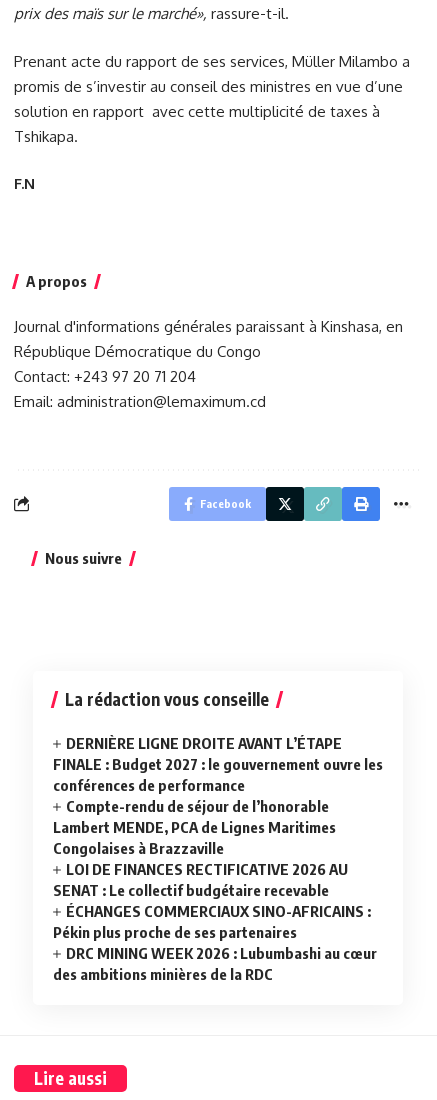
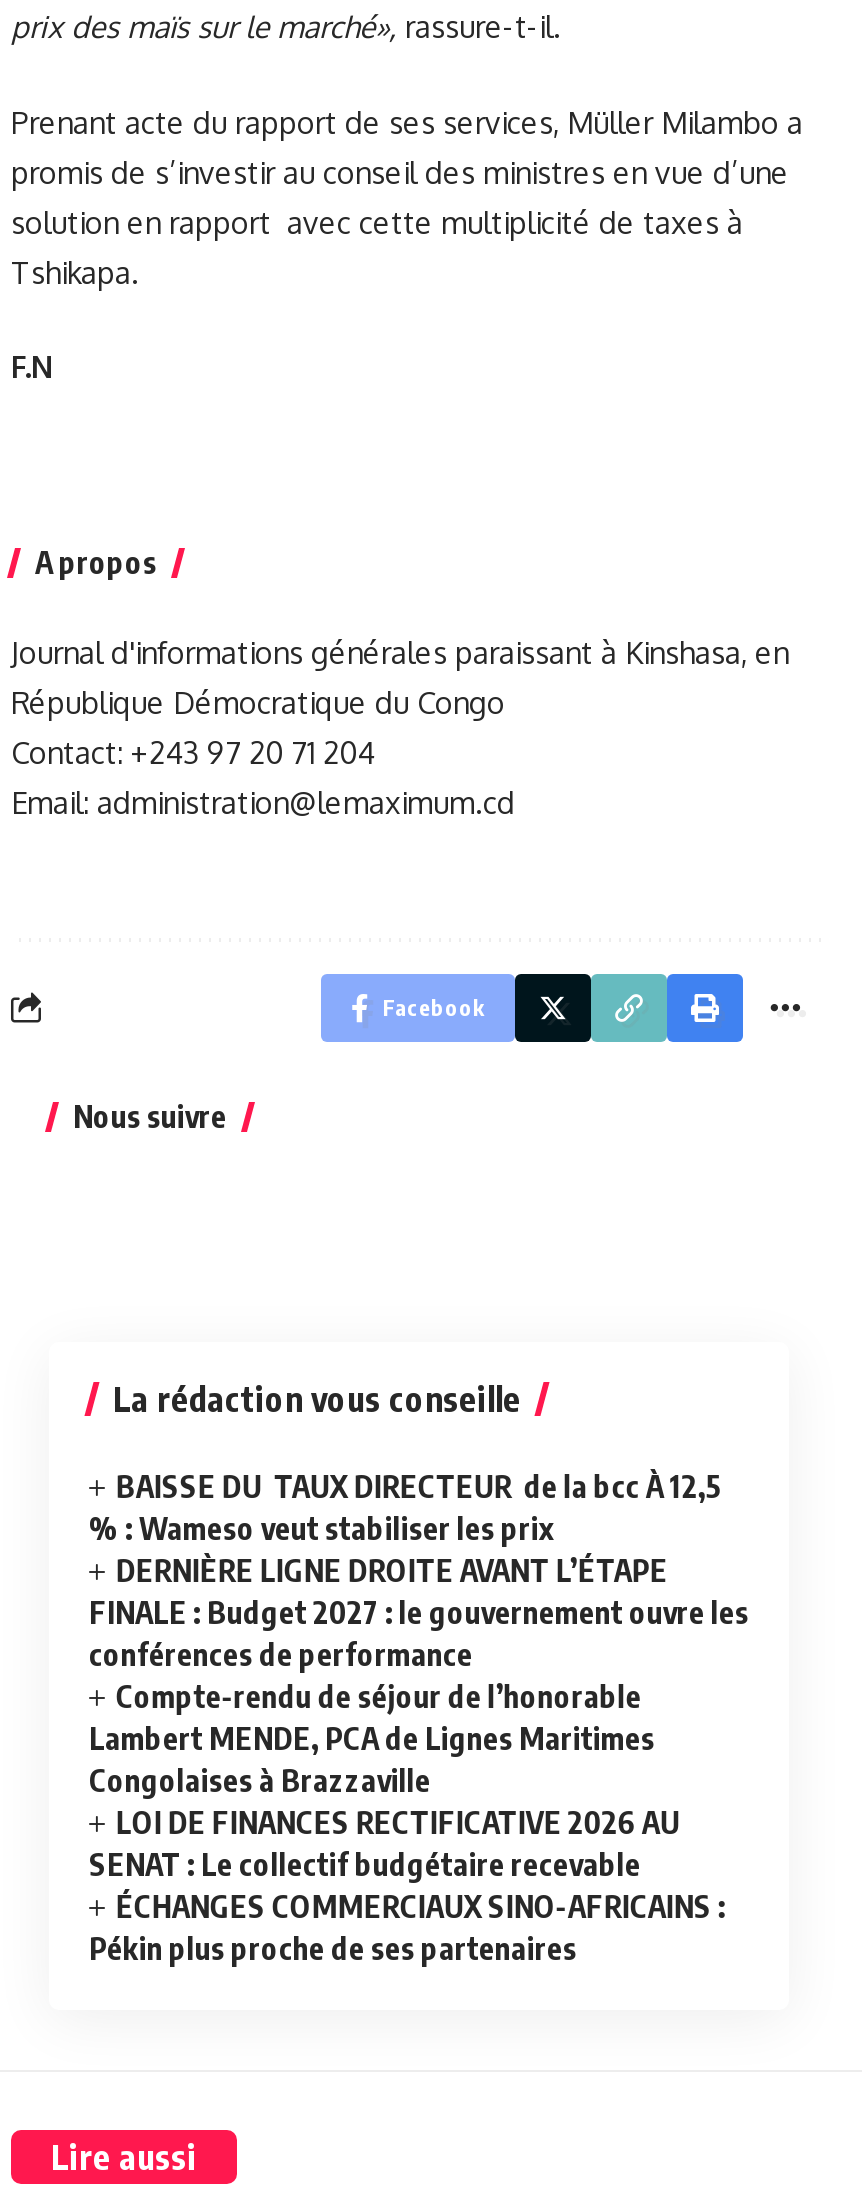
+ BAISSE DU TAUX DIRECTEUR de la bcc À 12,5
+ % : Wameso veut stabiliser les prix

moved down: DERNIÈRE LIGNE DROITE AVANT L’ÉTAPE | FINALE : Budget 2027 : le gouvernement ouvre les | conférences de performance | ... | ÉCHANGES COMMERCIAUX SINO-AFRICAINS : | Pékin plus proche de ses partenaires

- DRC MINING WEEK 2026 : Lubumbashi au cœur
- des ambitions minières de la RDC
